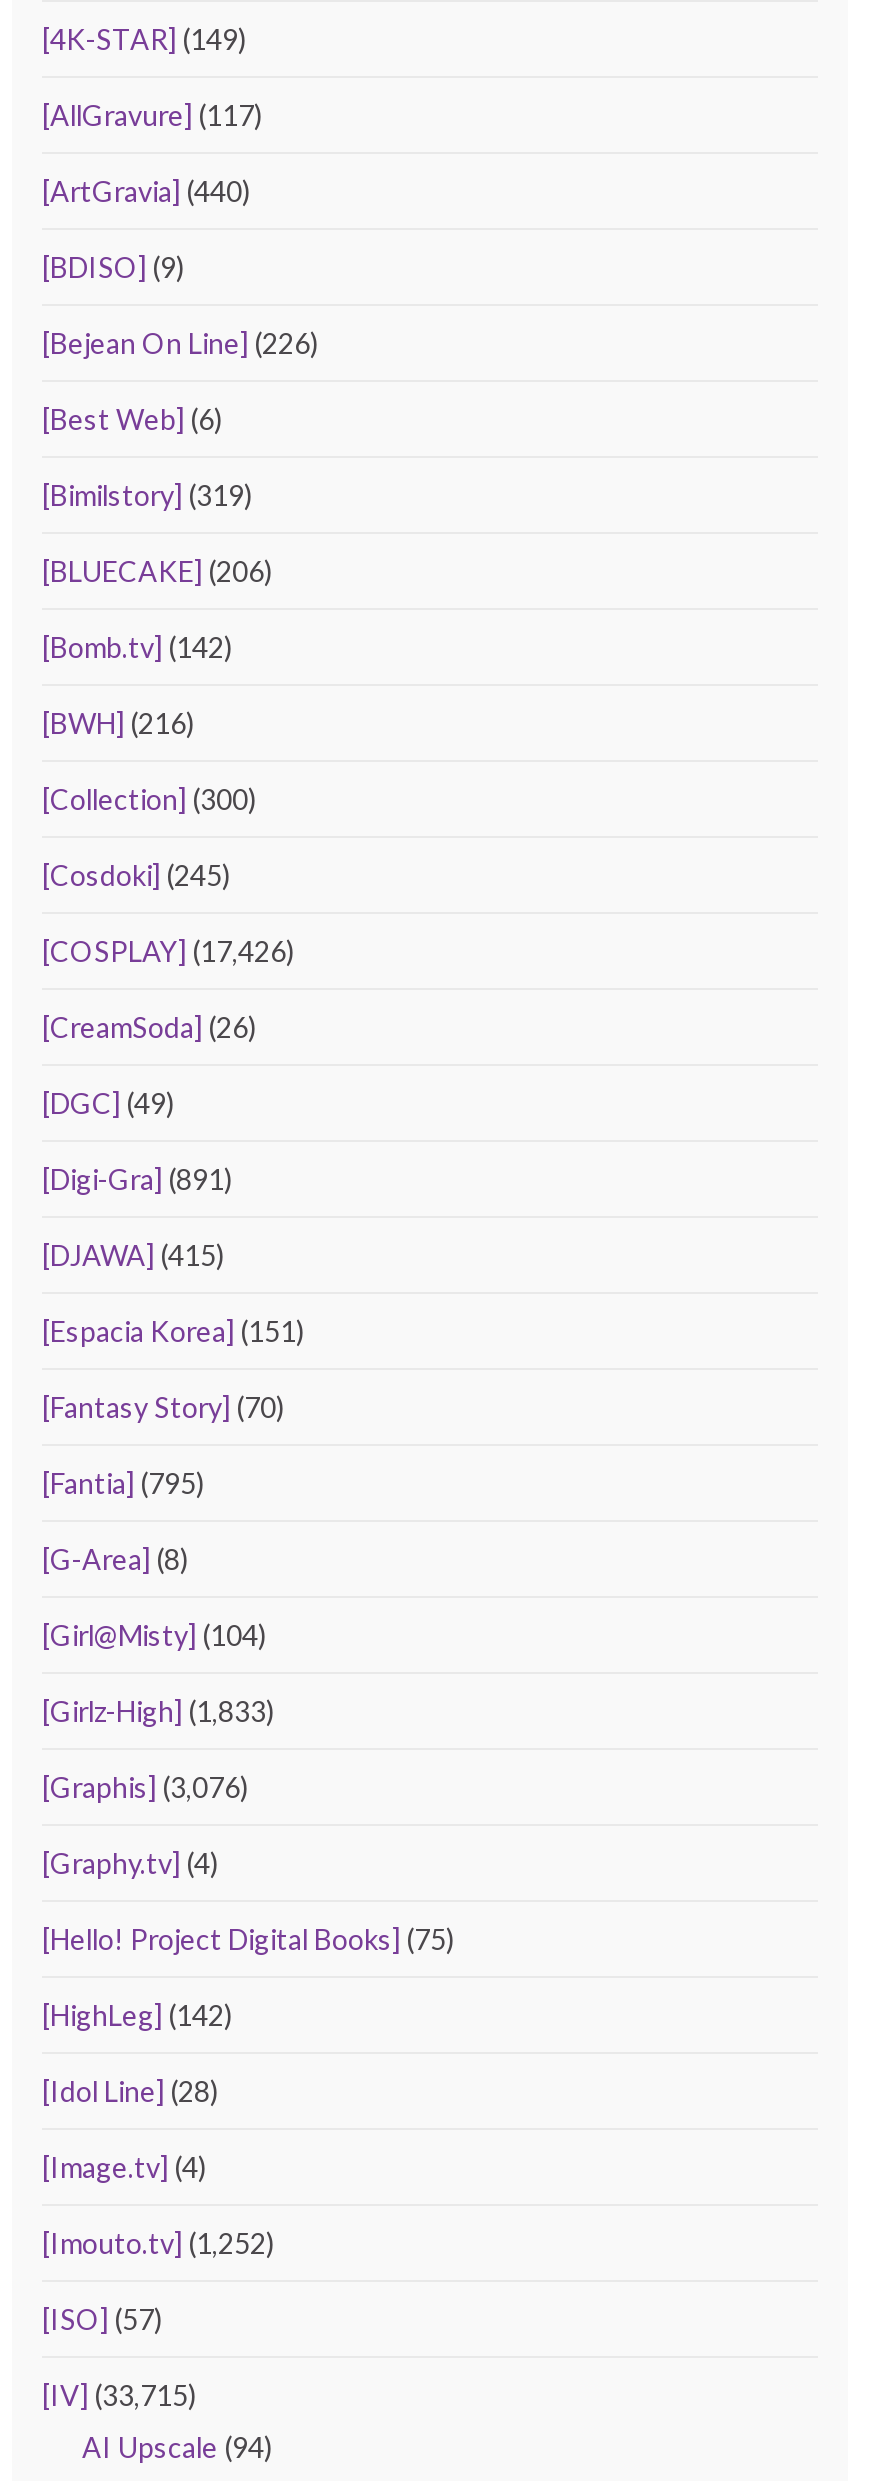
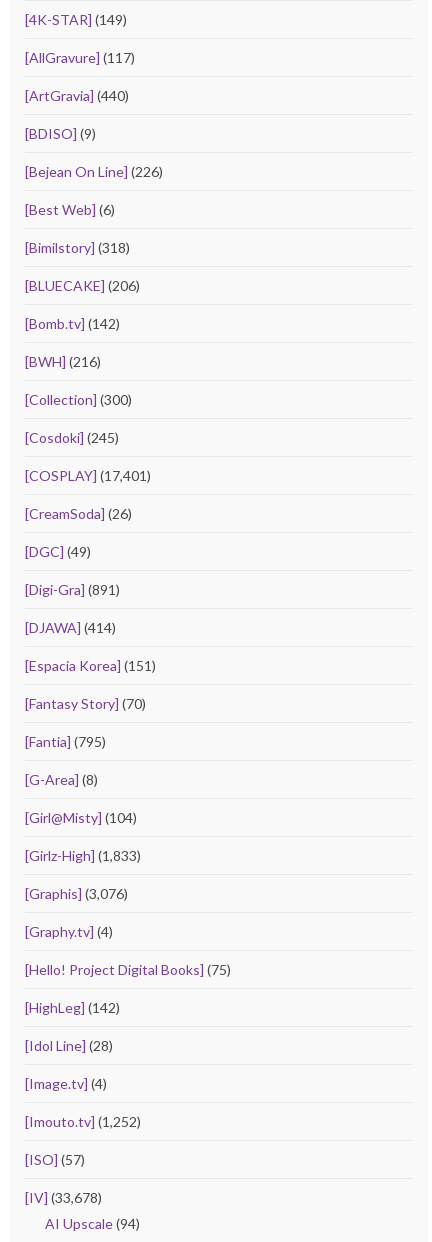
- [Bimilstory] (319)
+ [Bimilstory] (318)

- [COSPLAY] (17,426)
+ [COSPLAY] (17,401)

- [DJAWA] (415)
+ [DJAWA] (414)

- [IV] (33,715)
+ [IV] (33,678)
